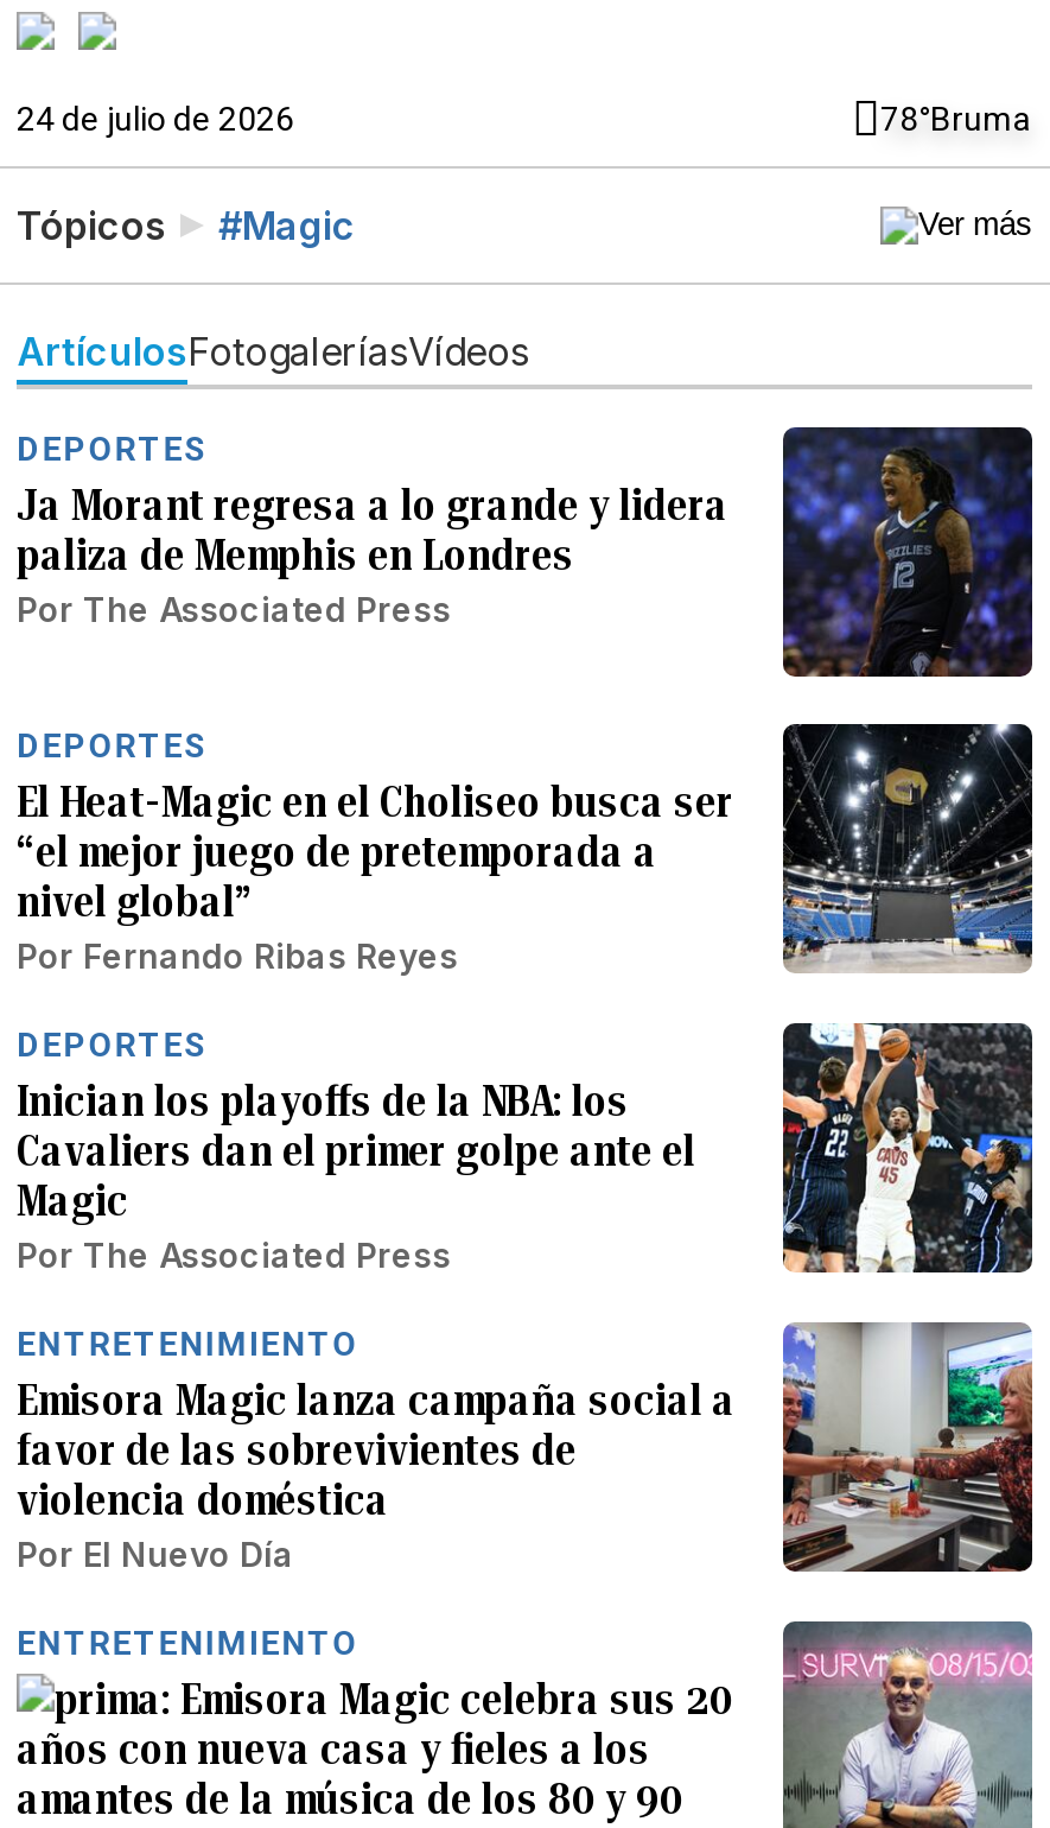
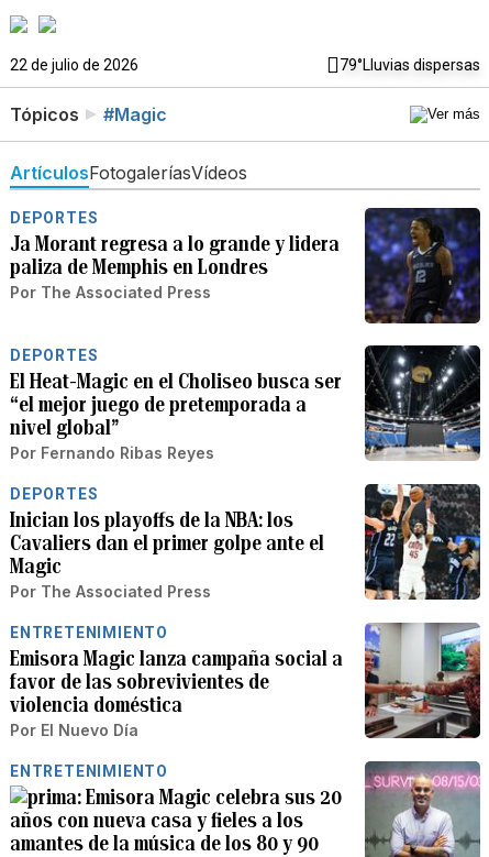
- 24 de julio de 2026
- 78°Bruma
+ 22 de julio de 2026
+ 79°Lluvias dispersas
